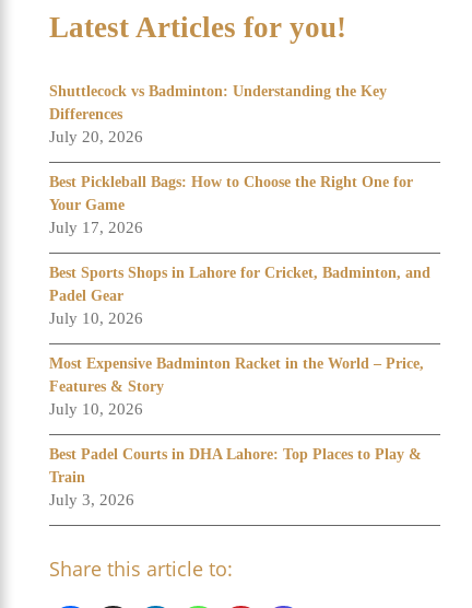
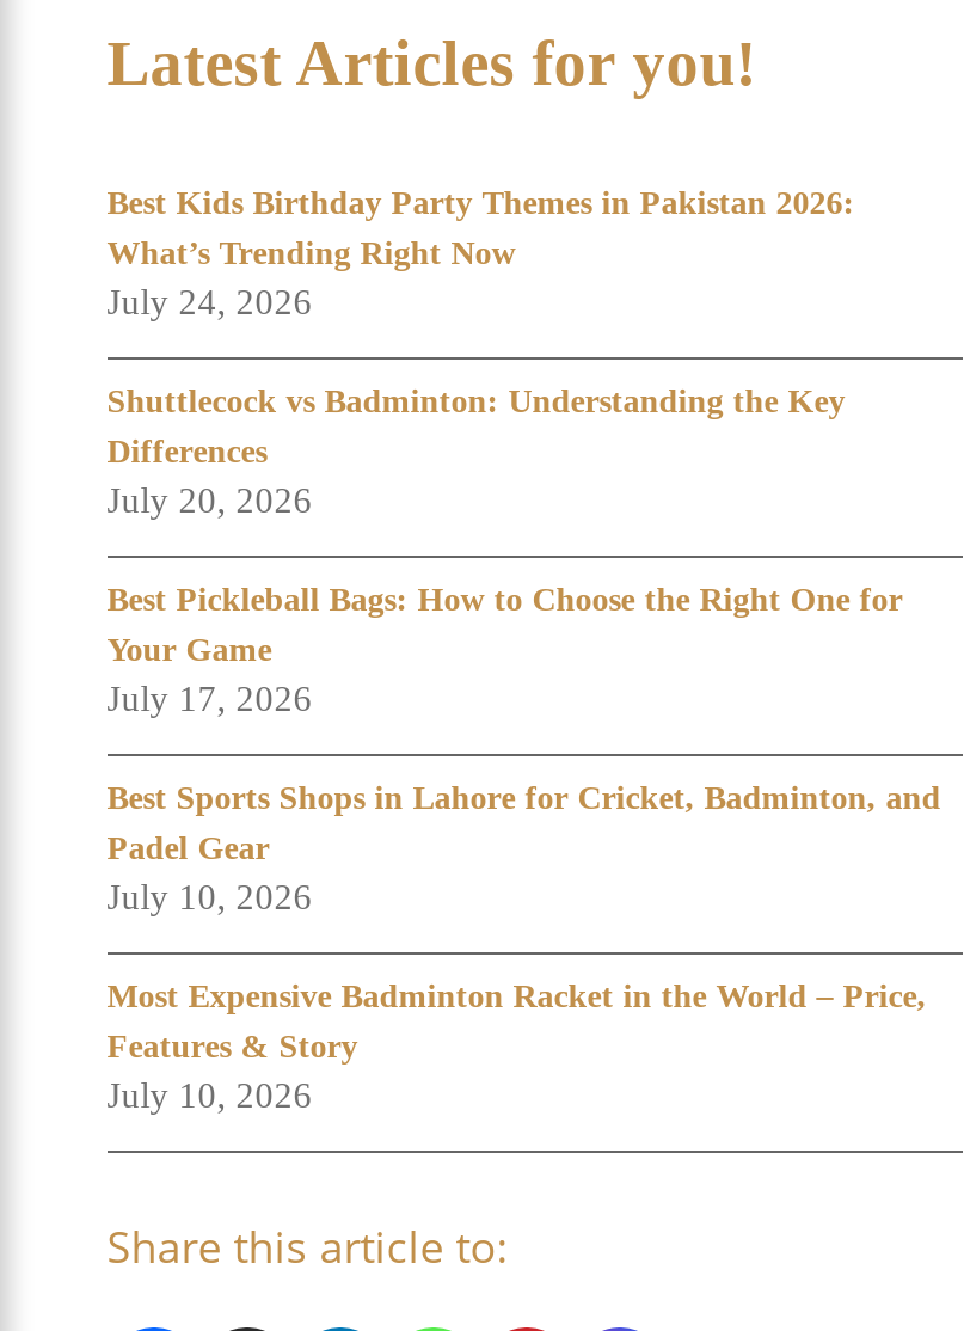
+ Best Kids Birthday Party Themes in Pakistan 2026:
+ What’s Trending Right Now
+ July 24, 2026

moved down: Shuttlecock vs Badminton: Understanding the Key | Differences | July 20, 2026 | ... | Features & Story | July 10, 2026

- Best Padel Courts in DHA Lahore: Top Places to Play &
- Train
- July 3, 2026
